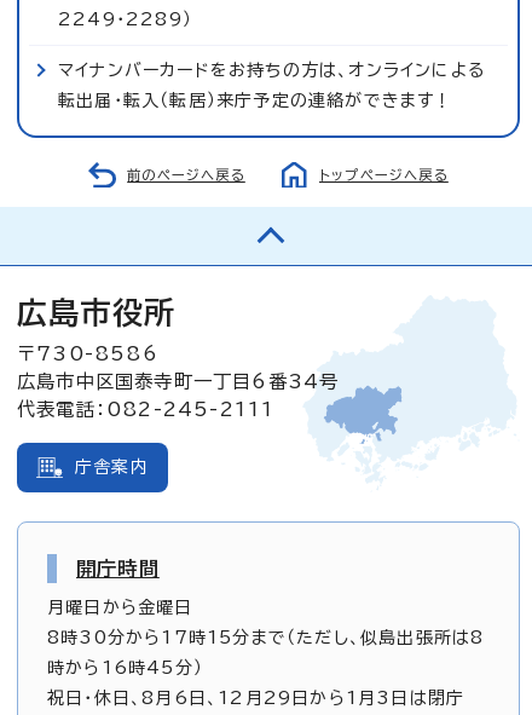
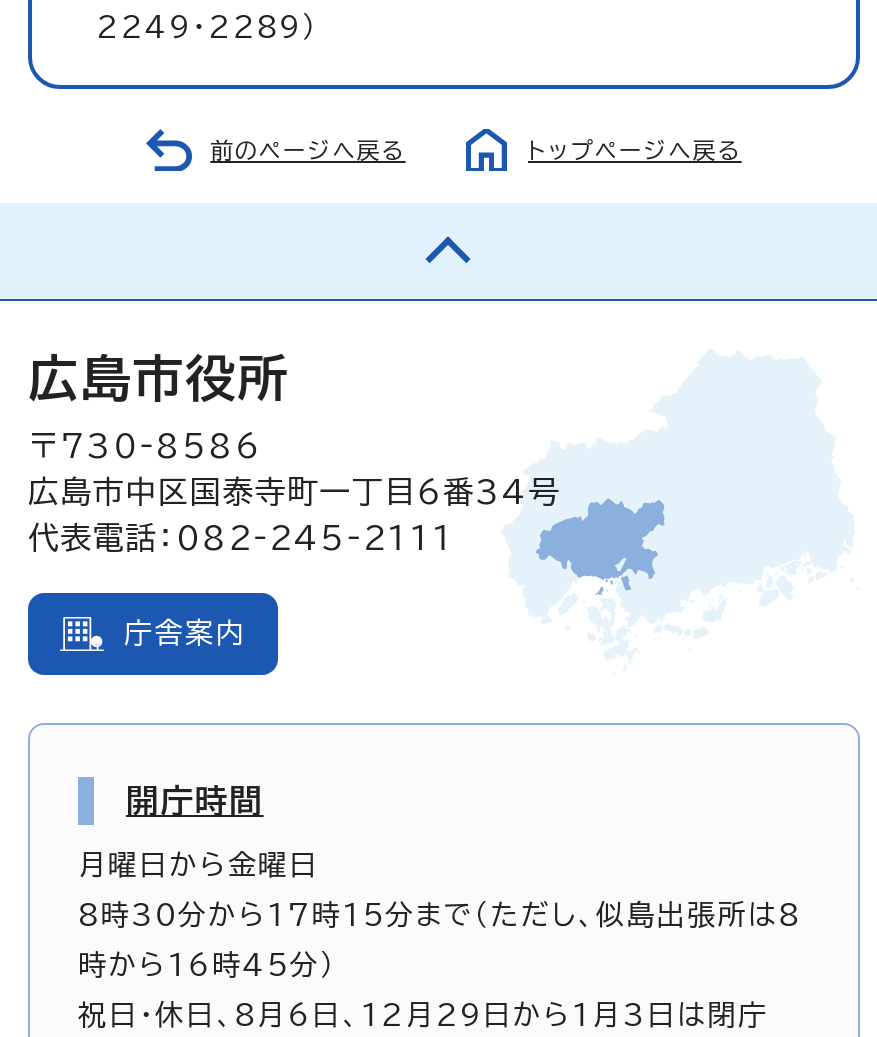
- マイナンバーカードをお持ちの方は、オンラインによる
- 転出届・転入（転居）来庁予定の連絡ができます！
